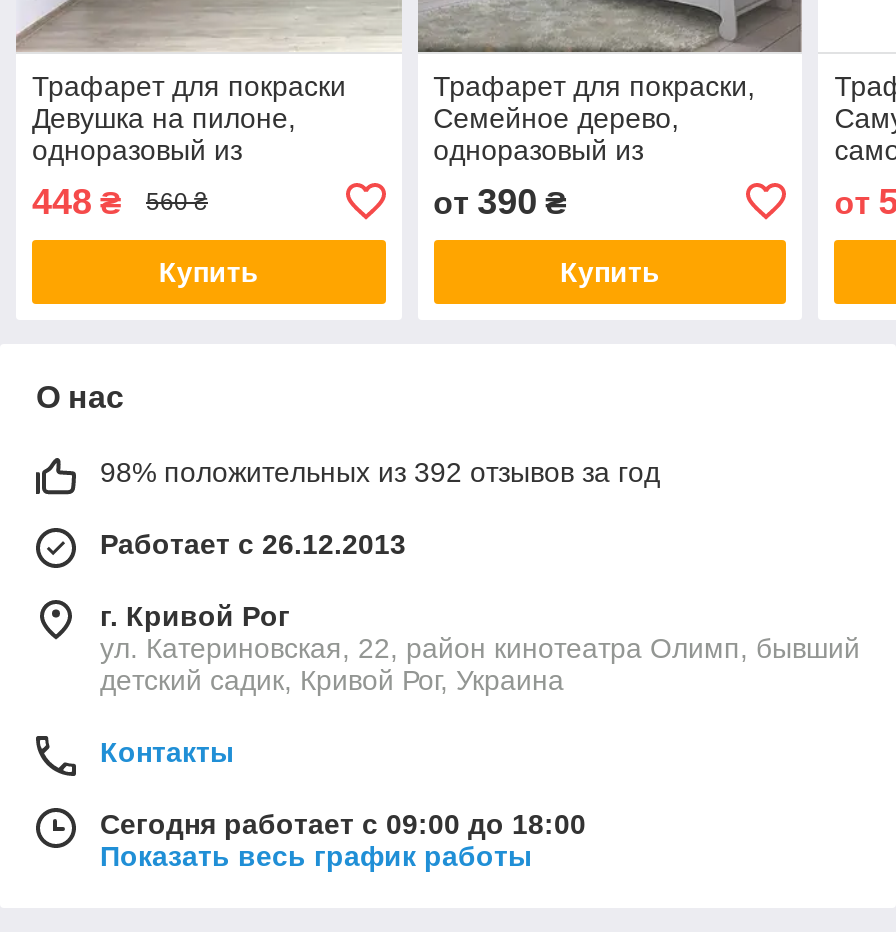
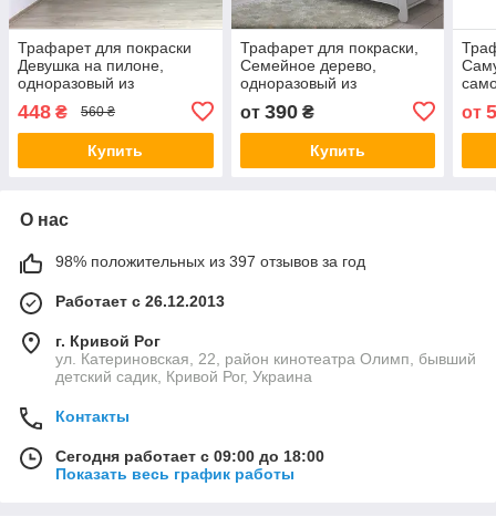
- 98% положительных из 392 отзывов за год
+ 98% положительных из 397 отзывов за год
